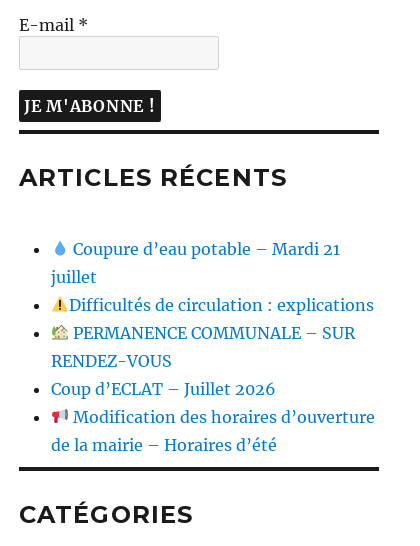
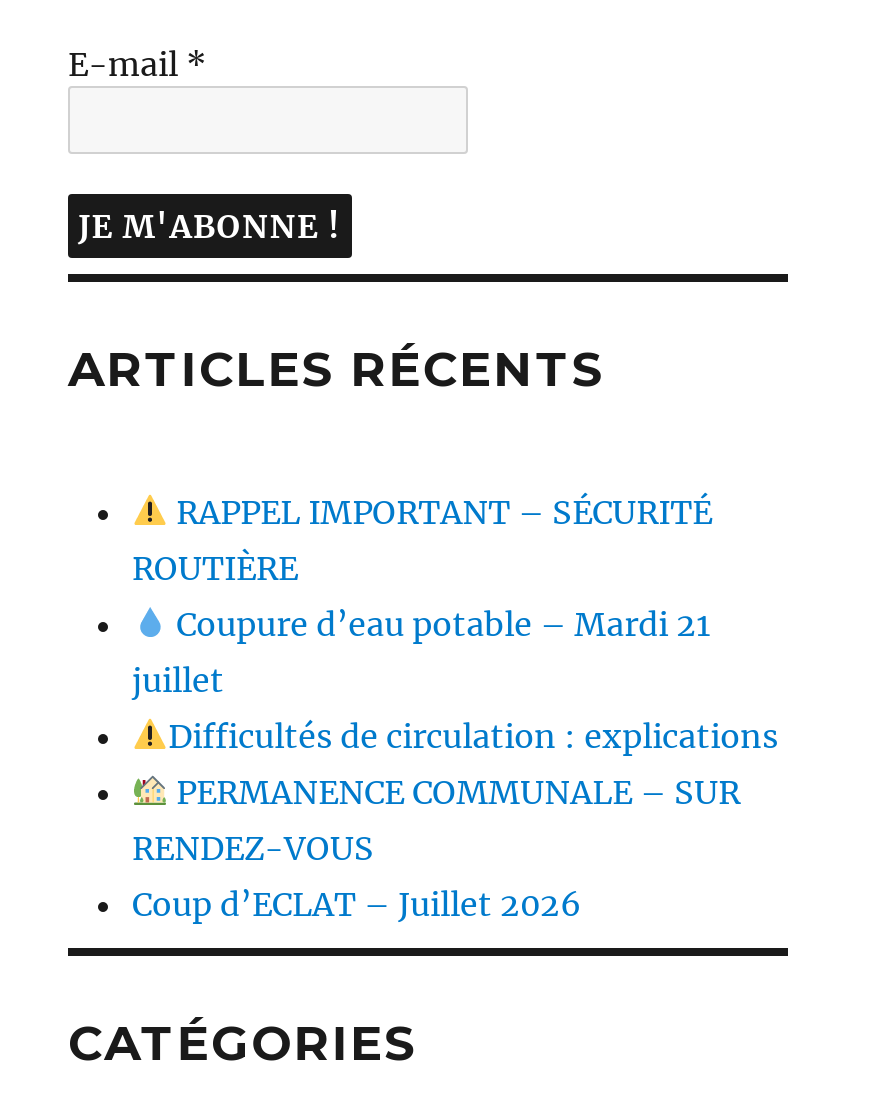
+ RAPPEL IMPORTANT – SÉCURITÉ
+ ROUTIÈRE

moved down: Coupure d’eau potable – Mardi 21 | juillet | Difficultés de circulation : explications | PERMANENCE COMMUNALE – SUR | RENDEZ-VOUS | Coup d’ECLAT – Juillet 2026

- Modification des horaires d’ouverture
- de la mairie – Horaires d’été
